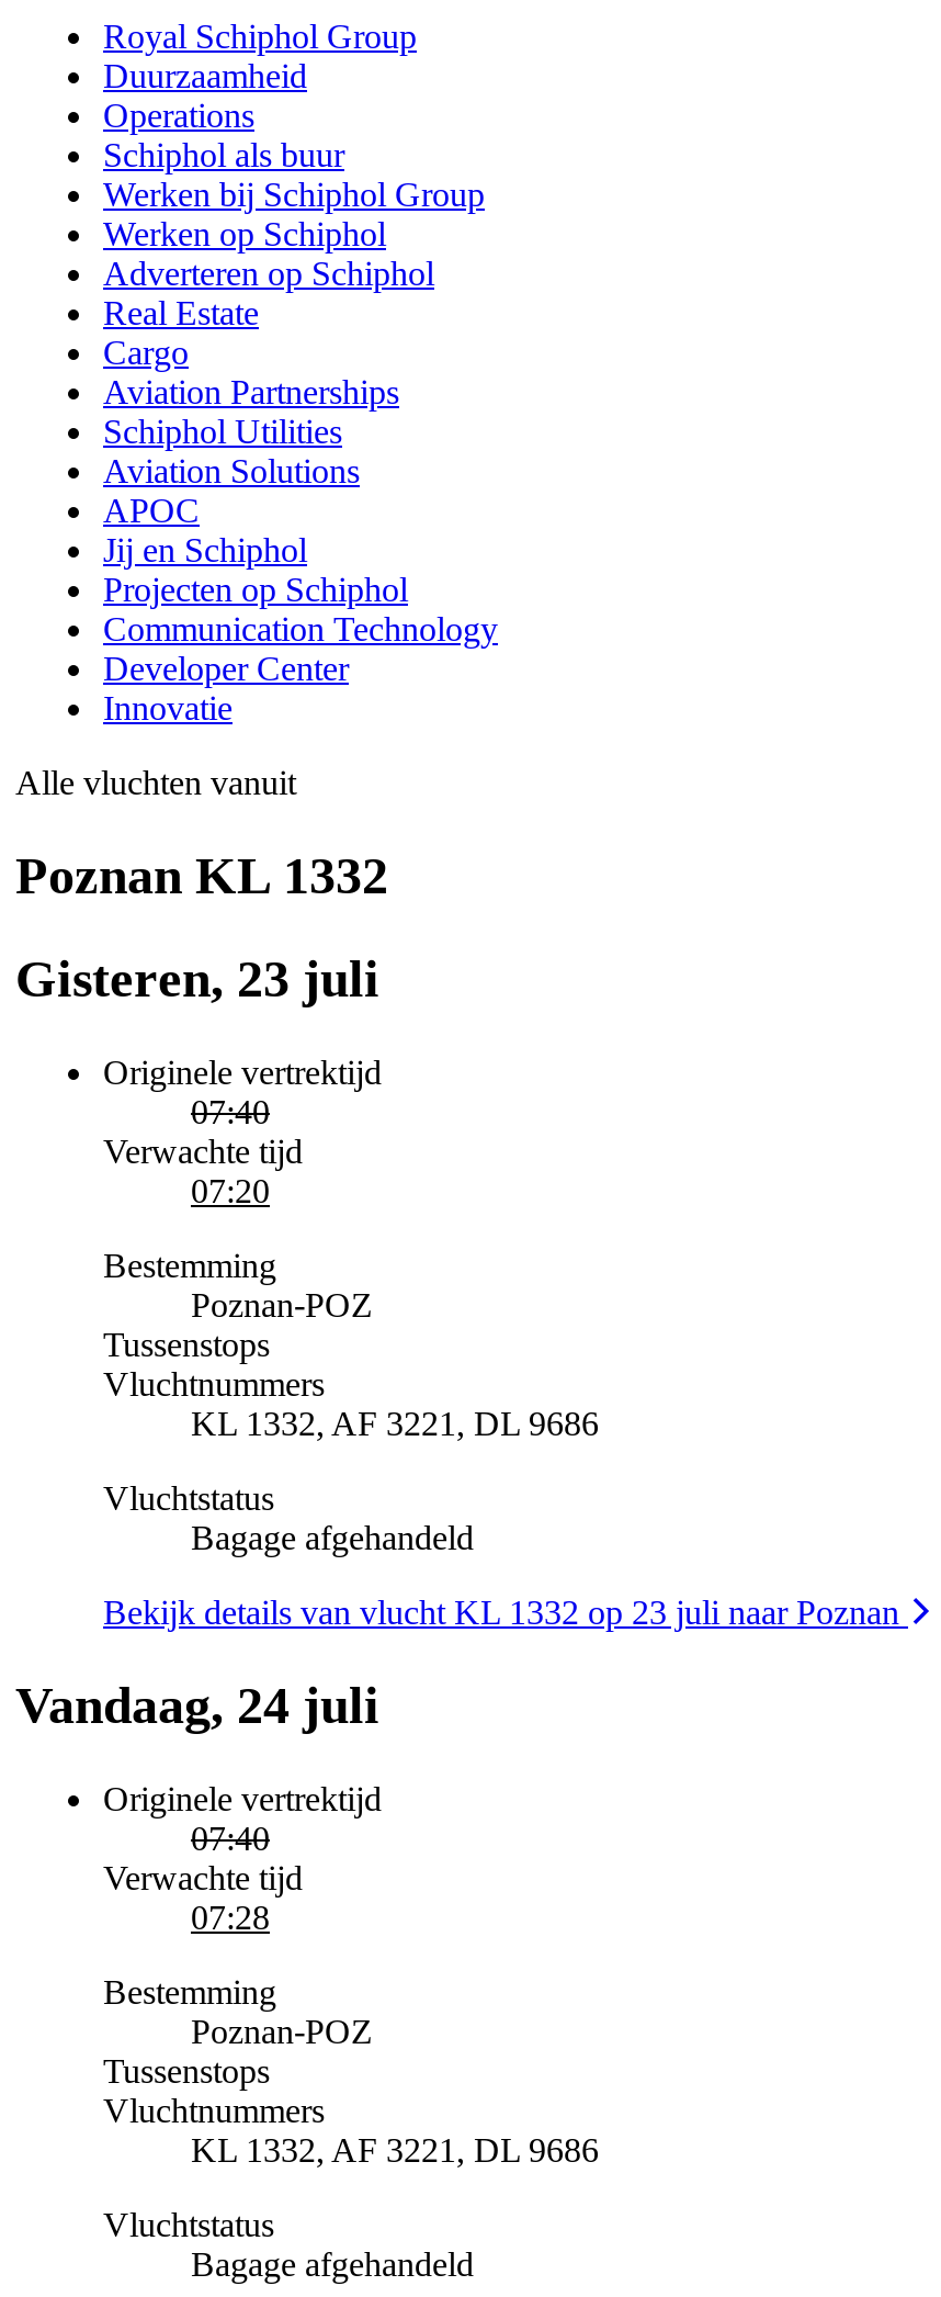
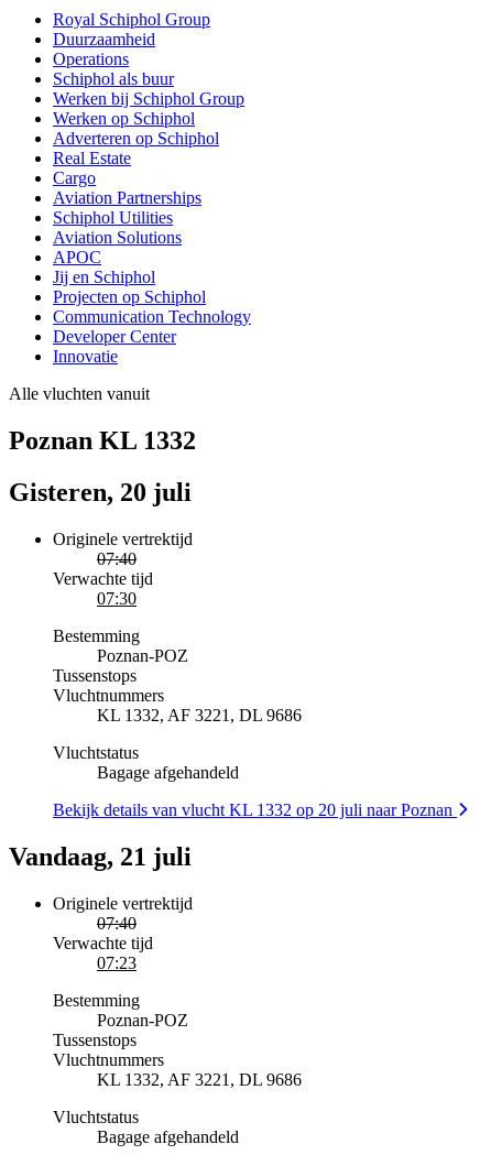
- Gisteren, 23 juli
+ Gisteren, 20 juli

- 07:20
+ 07:30

- Bekijk details van vlucht KL 1332 op 23 juli naar Poznan
+ Bekijk details van vlucht KL 1332 op 20 juli naar Poznan

- Vandaag, 24 juli
+ Vandaag, 21 juli

- 07:28
+ 07:23
